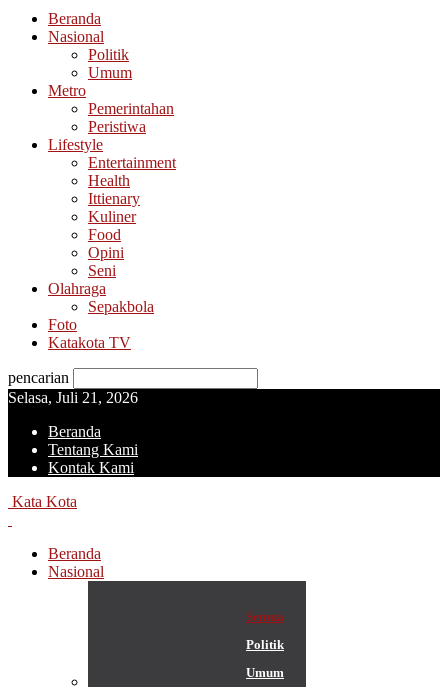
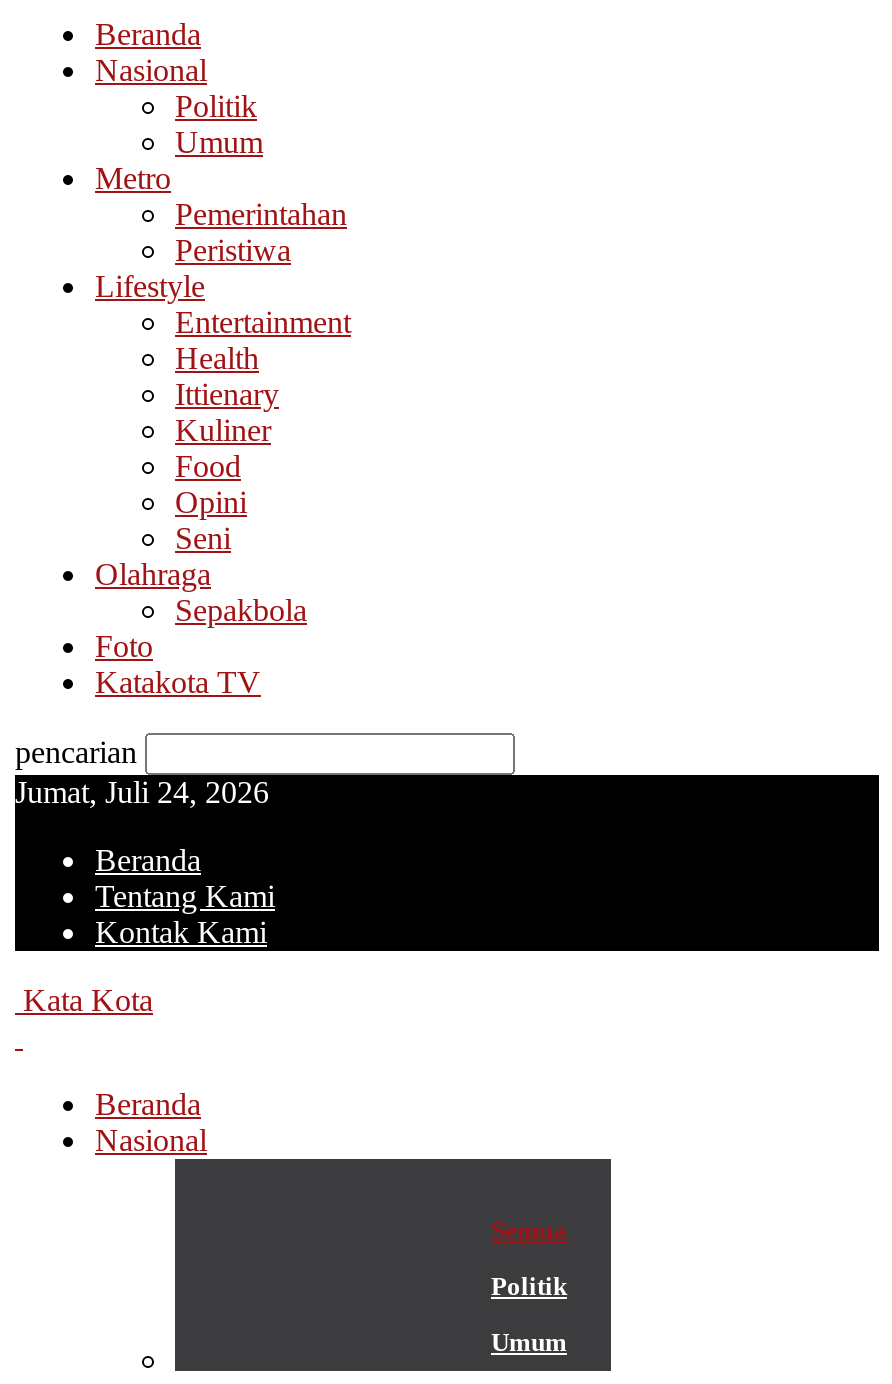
- Selasa, Juli 21, 2026
+ Jumat, Juli 24, 2026
